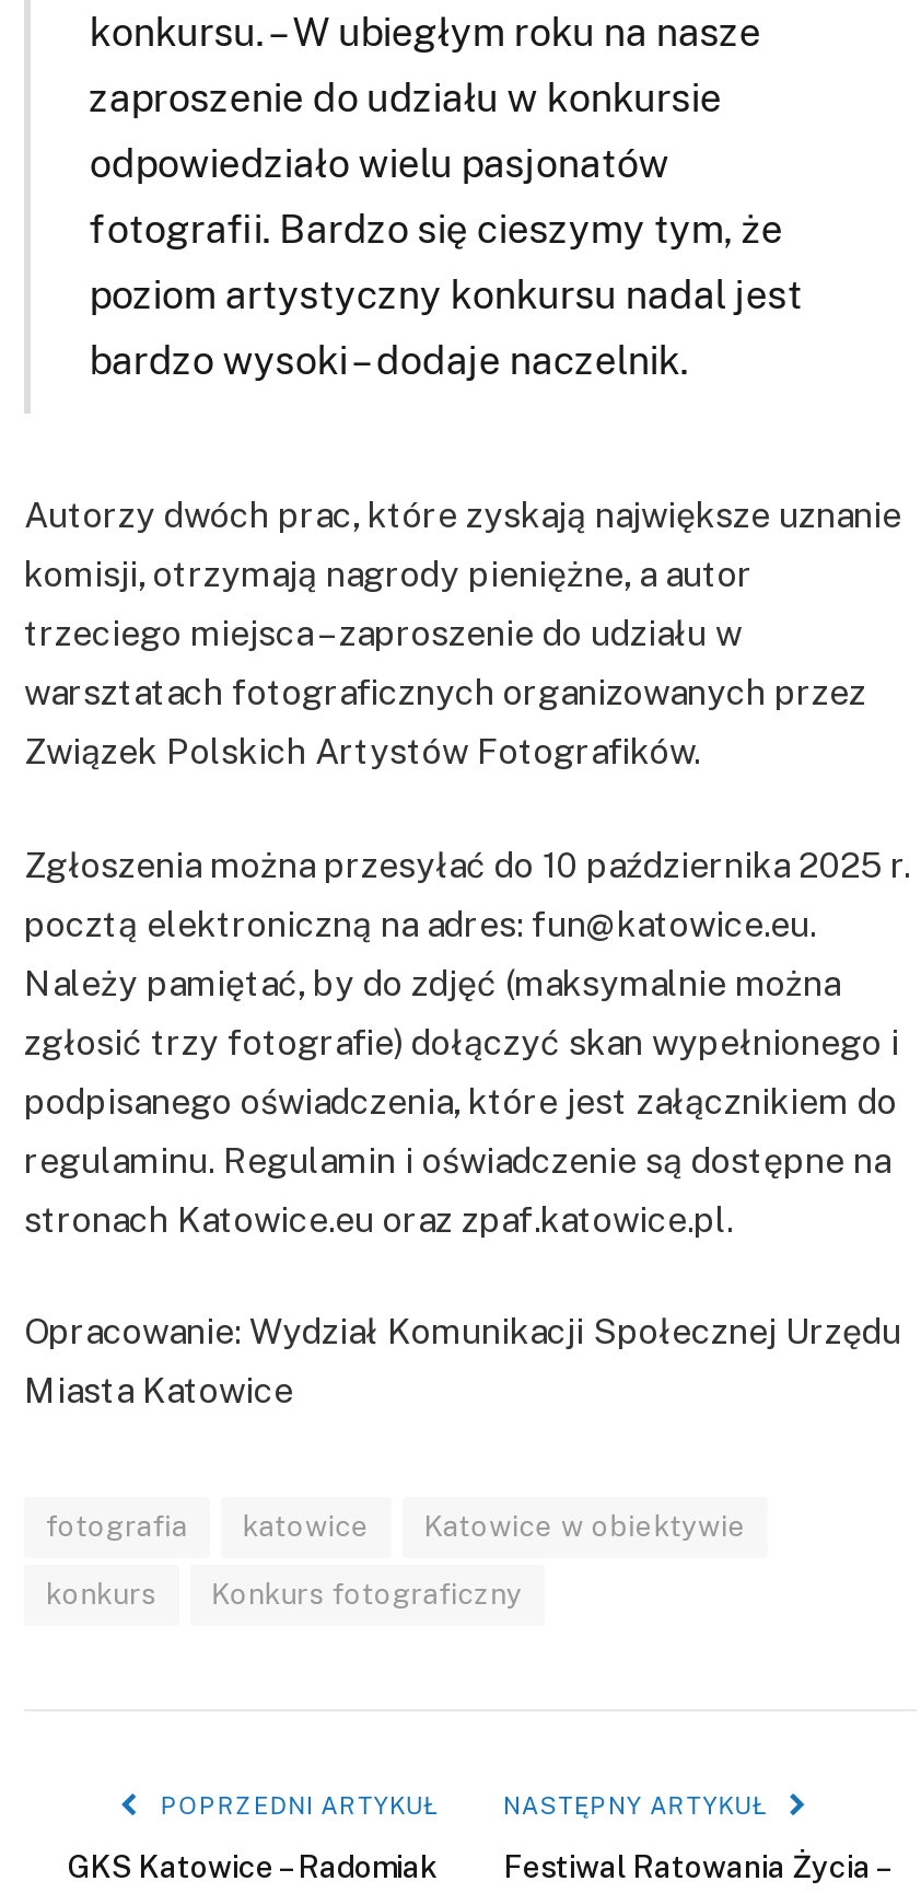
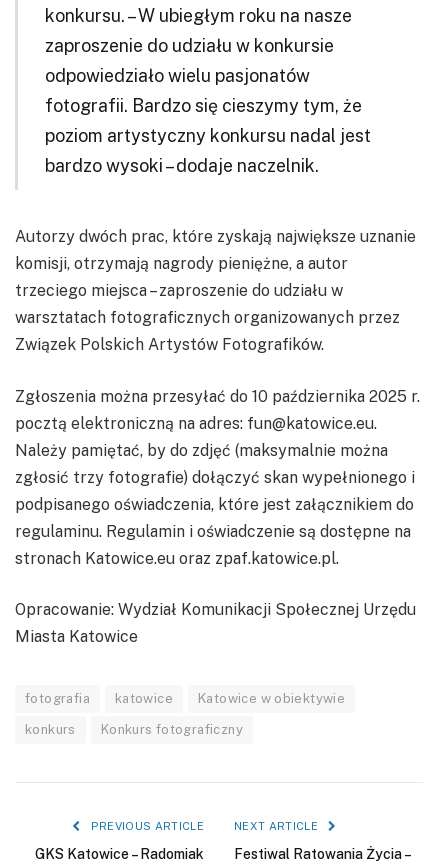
- POPRZEDNI ARTYKUŁ
+ PREVIOUS ARTICLE

- NASTĘPNY ARTYKUŁ
+ NEXT ARTICLE
